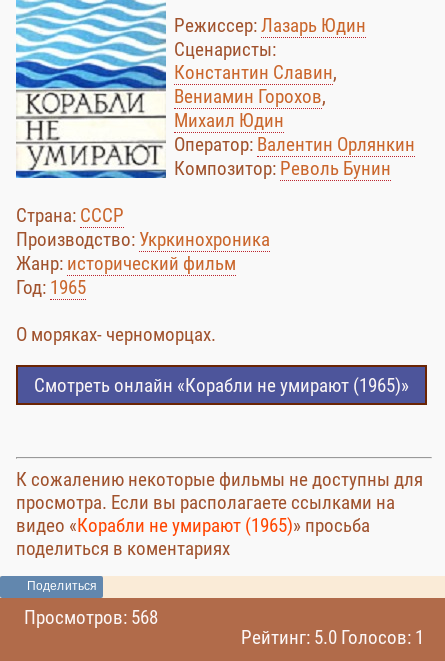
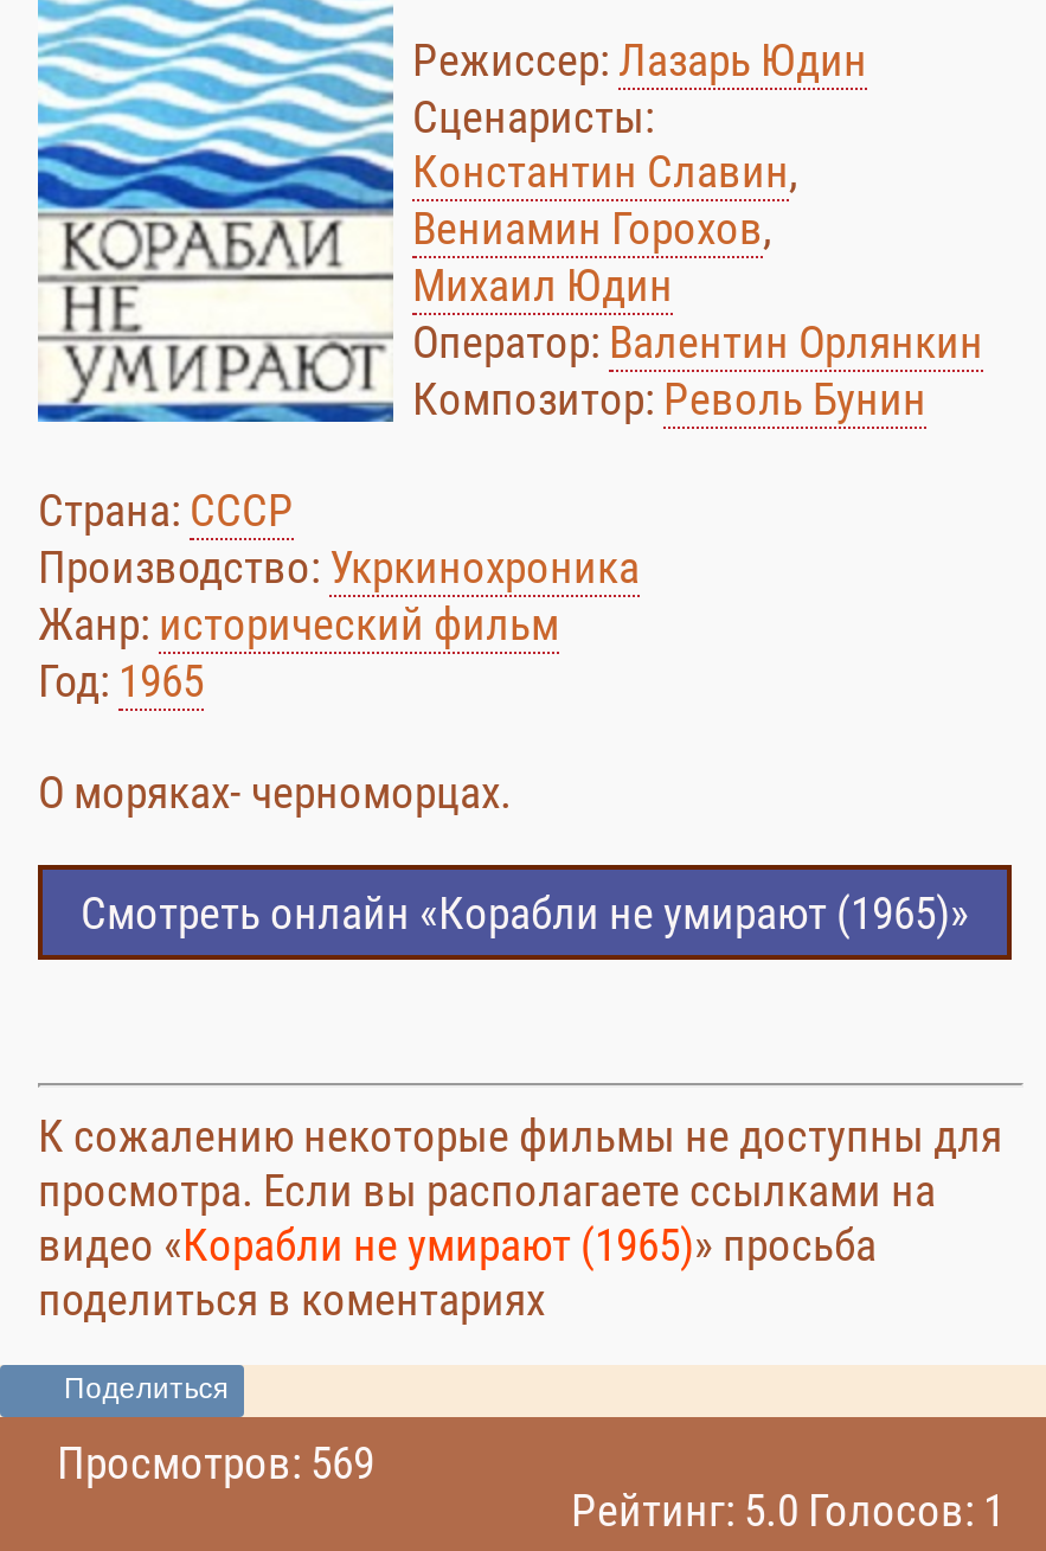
- Просмотров: 568
+ Просмотров: 569
